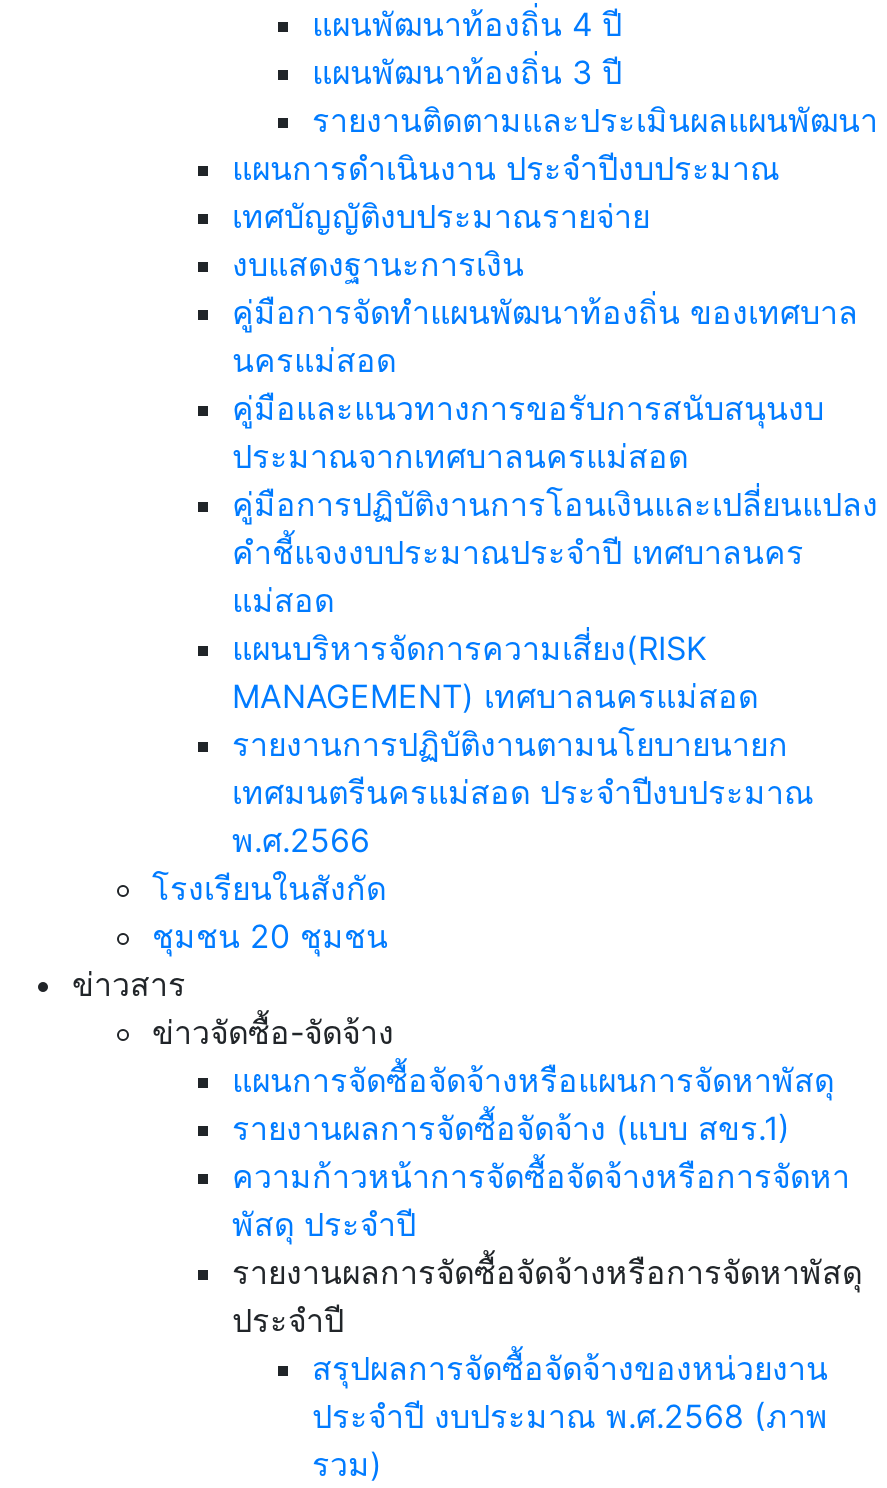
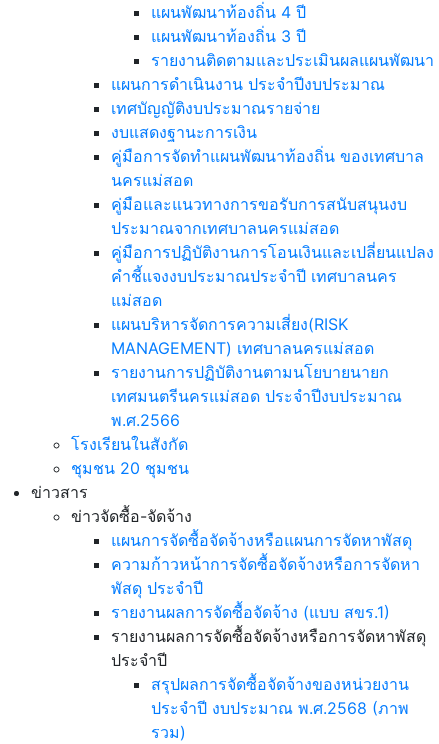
moved down: รายงานผลการจัดซื้อจัดจ้าง (แบบ สขร.1)

moved up: ความก้าวหน้าการจัดซื้อจัดจ้างหรือการจัดหา | พัสดุ ประจำปี
